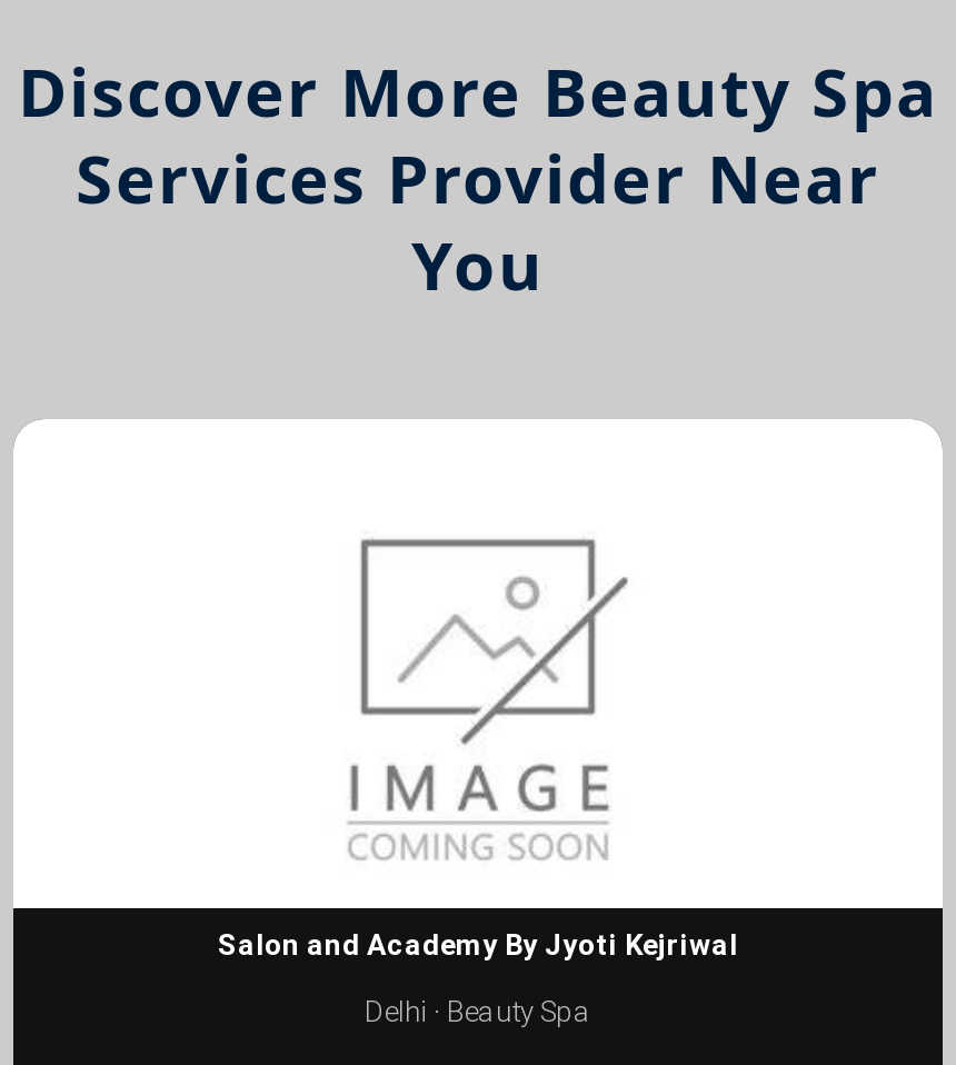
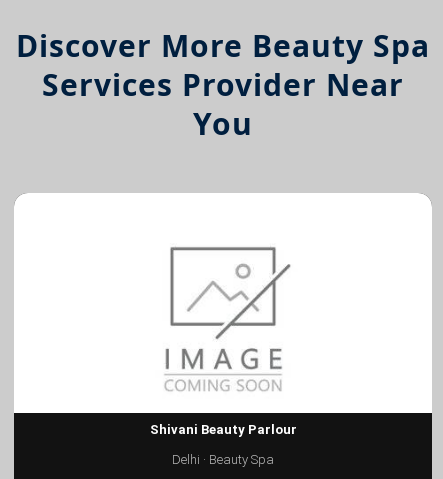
- Salon and Academy By Jyoti Kejriwal
+ Shivani Beauty Parlour
